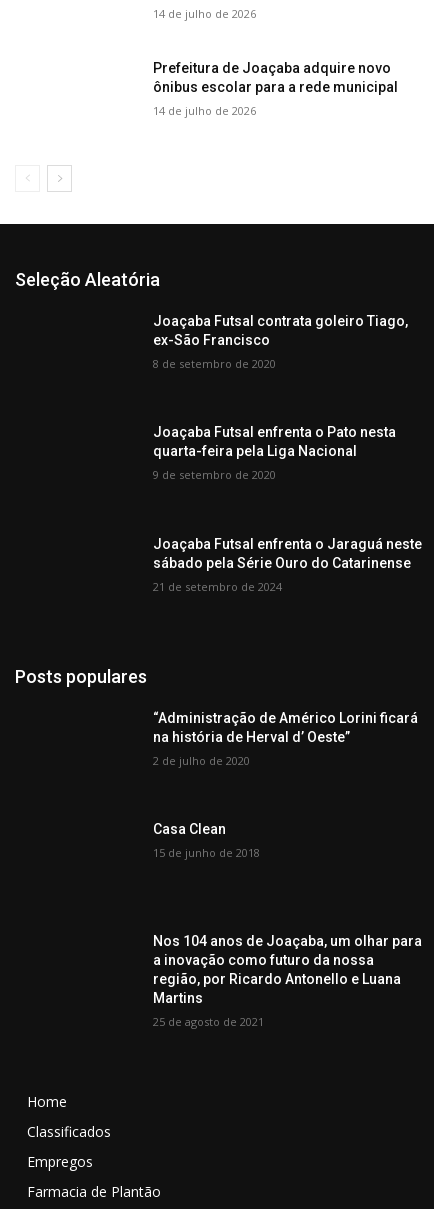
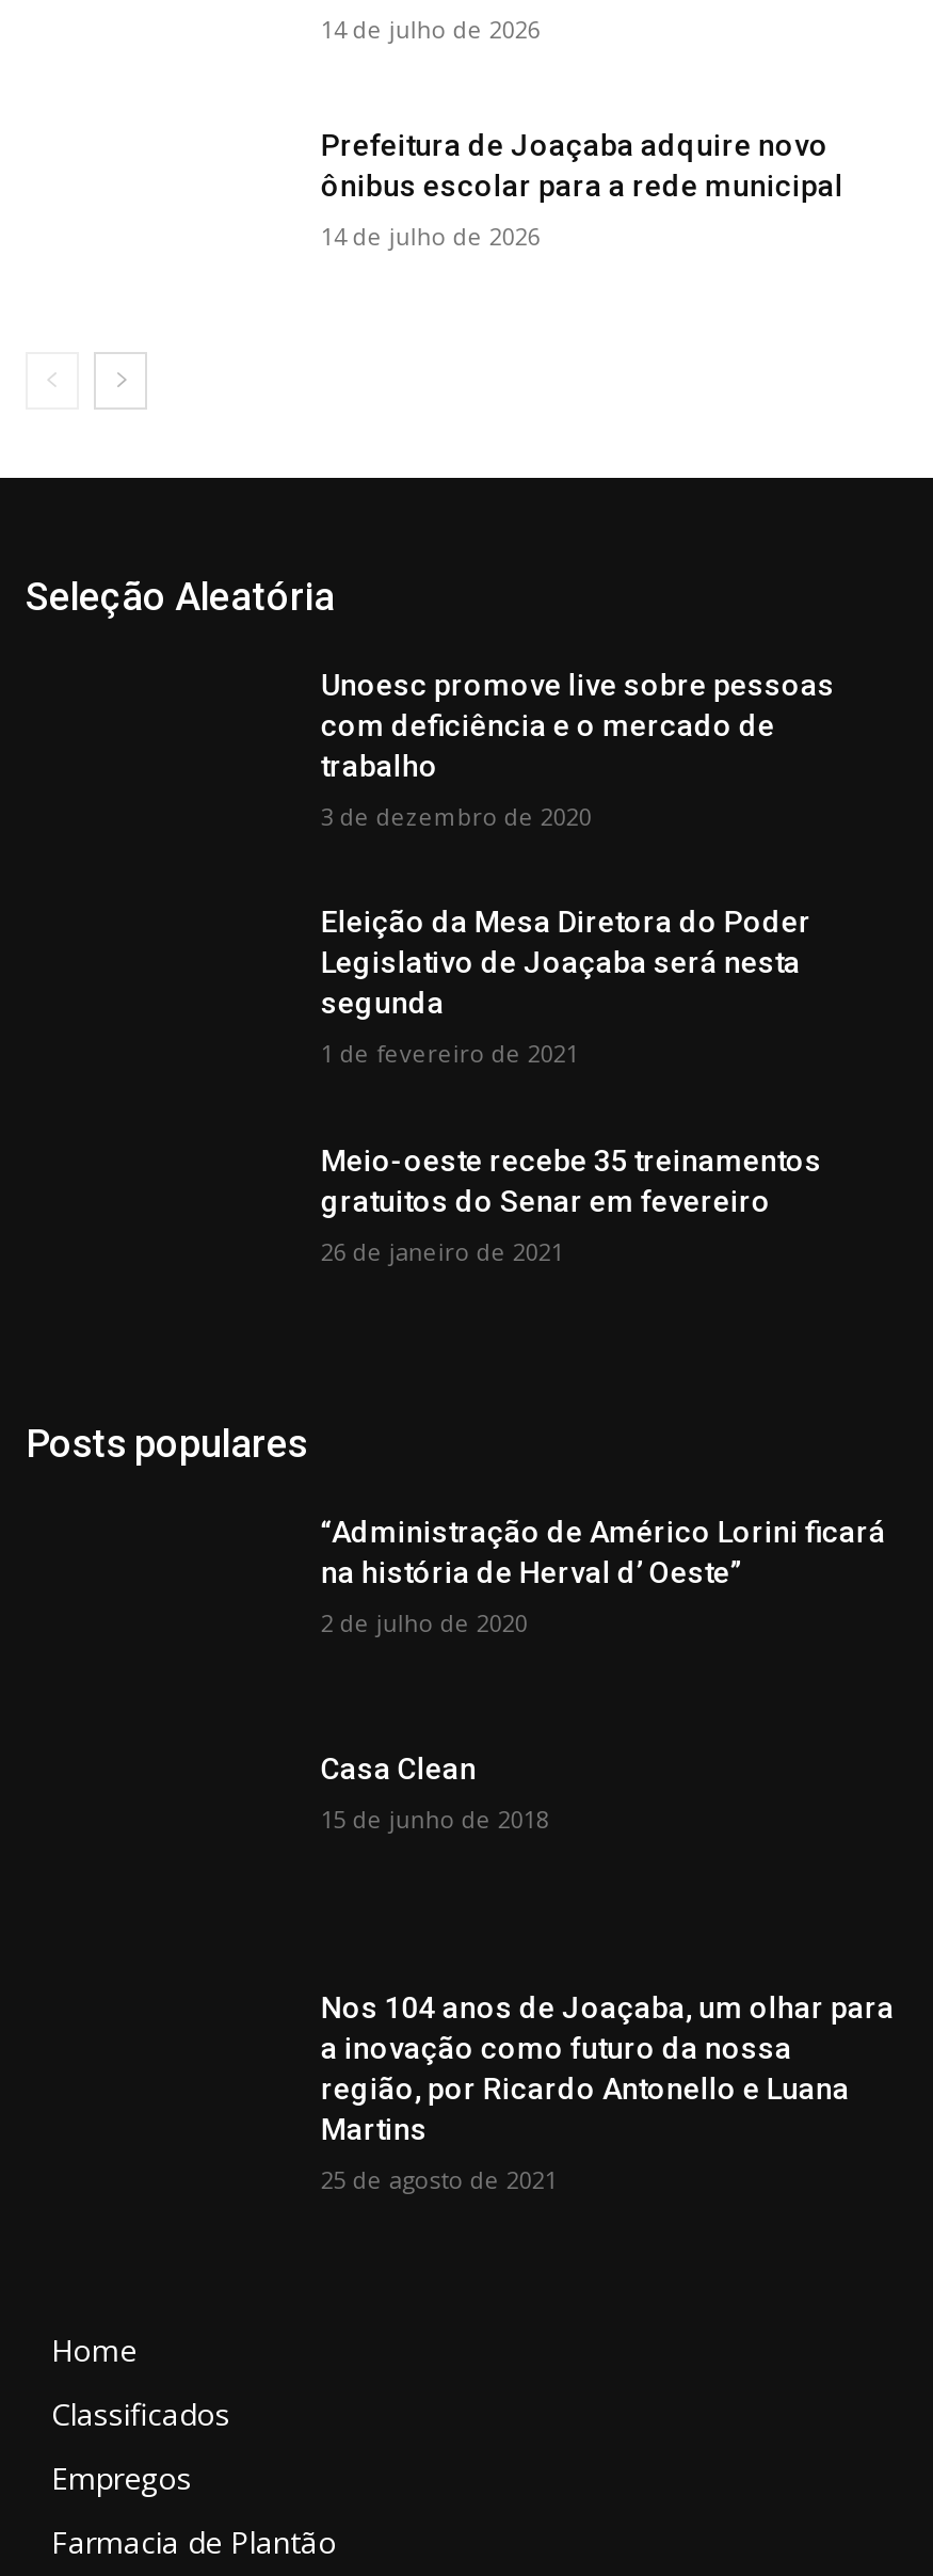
- Joaçaba Futsal contrata goleiro Tiago,
- ex-São Francisco
+ Unoesc promove live sobre pessoas
+ com deficiência e o mercado de
+ trabalho

- 8 de setembro de 2020
+ 3 de dezembro de 2020

- Joaçaba Futsal enfrenta o Pato nesta
- quarta-feira pela Liga Nacional
+ Eleição da Mesa Diretora do Poder
+ Legislativo de Joaçaba será nesta
+ segunda

- 9 de setembro de 2020
+ 1 de fevereiro de 2021

- Joaçaba Futsal enfrenta o Jaraguá neste
- sábado pela Série Ouro do Catarinense
+ Meio-oeste recebe 35 treinamentos
+ gratuitos do Senar em fevereiro

- 21 de setembro de 2024
+ 26 de janeiro de 2021
